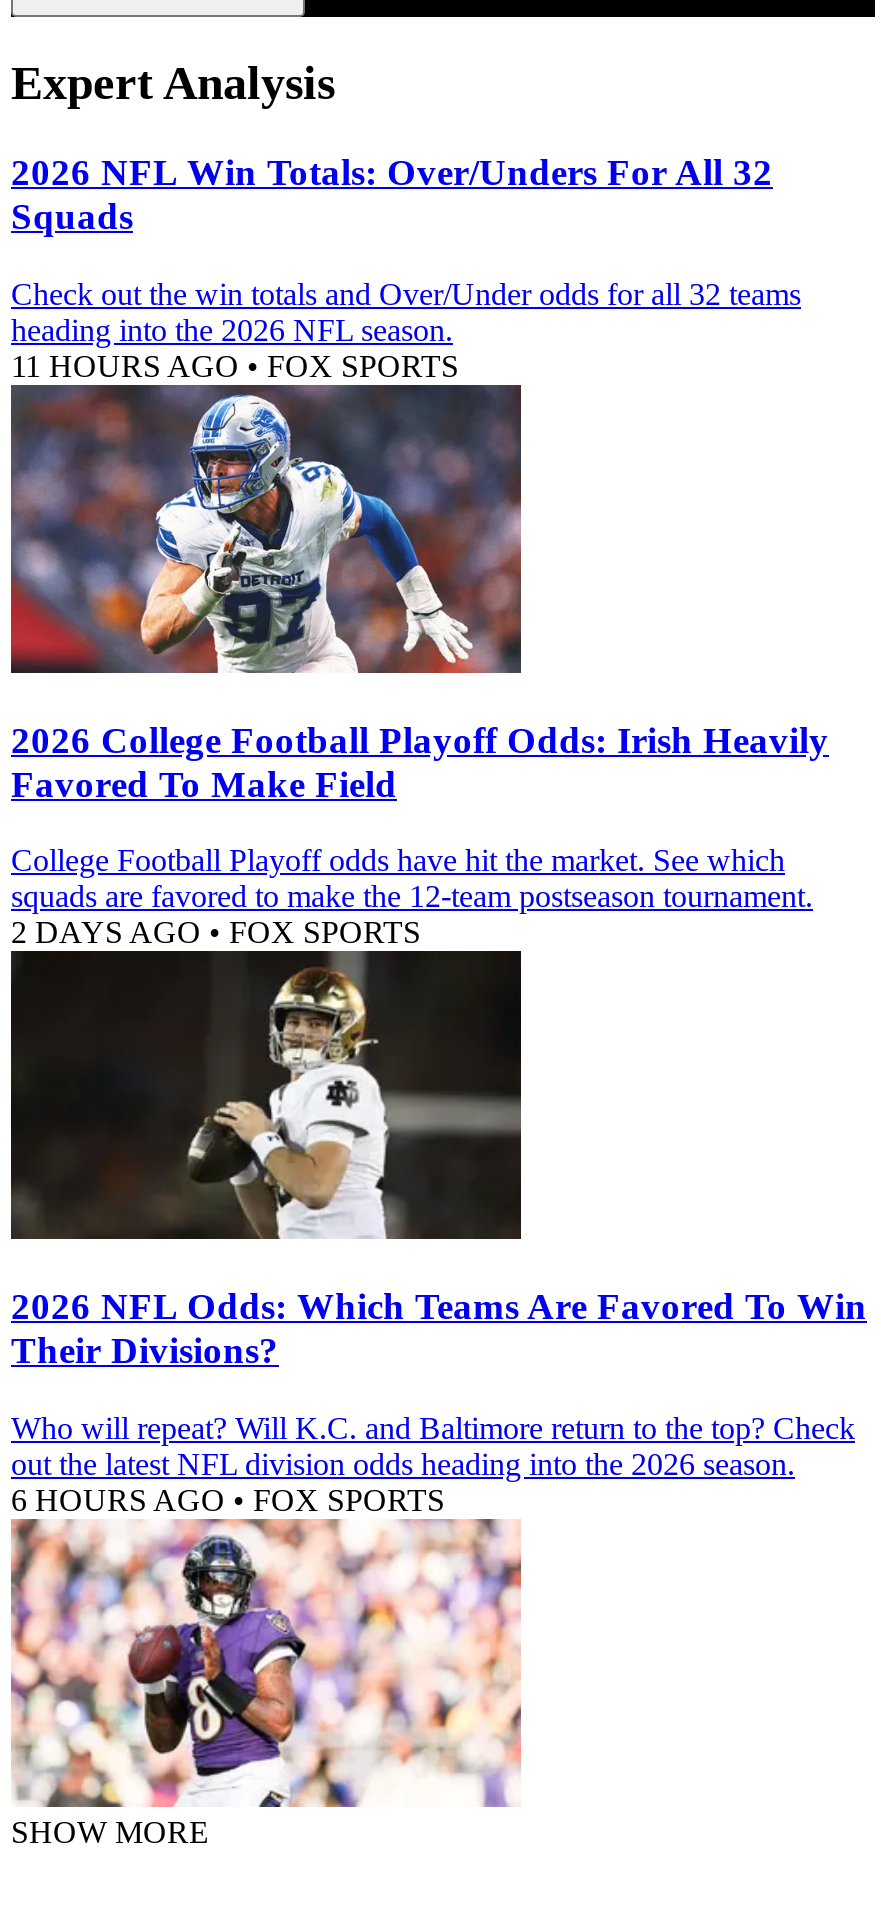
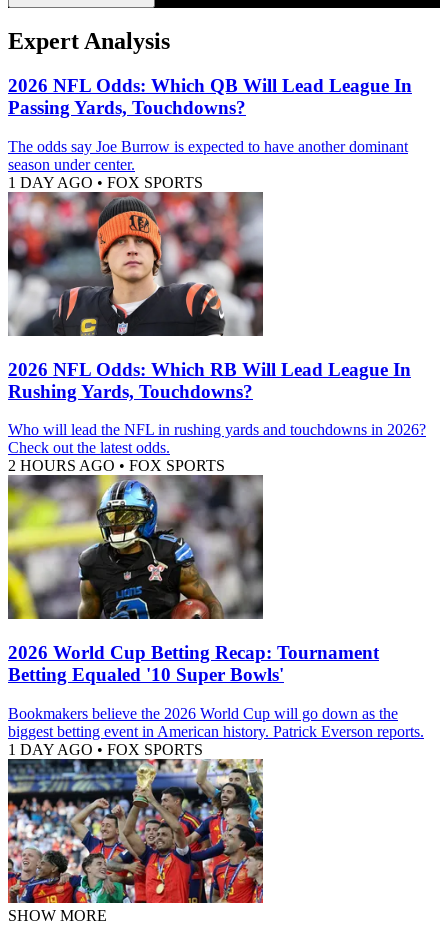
- 2026 NFL Win Totals: Over/Unders For All 32
- Squads
+ 2026 NFL Odds: Which QB Will Lead League In
+ Passing Yards, Touchdowns?

- Check out the win totals and Over/Under odds for all 32 teams
- heading into the 2026 NFL season.
- 11 HOURS AGO • FOX SPORTS
+ The odds say Joe Burrow is expected to have another dominant
+ season under center.
+ 1 DAY AGO • FOX SPORTS

- [image]
- 2026 College Football Playoff Odds: Irish Heavily
- Favored To Make Field
+ [image]
+ 2026 NFL Odds: Which RB Will Lead League In
+ Rushing Yards, Touchdowns?

- College Football Playoff odds have hit the market. See which
- squads are favored to make the 12-team postseason tournament.
- 2 DAYS AGO • FOX SPORTS
+ Who will lead the NFL in rushing yards and touchdowns in 2026?
+ Check out the latest odds.
+ 2 HOURS AGO • FOX SPORTS

- [image]
- 2026 NFL Odds: Which Teams Are Favored To Win
- Their Divisions?
+ [image]
+ 2026 World Cup Betting Recap: Tournament
+ Betting Equaled '10 Super Bowls'

- Who will repeat? Will K.C. and Baltimore return to the top? Check
- out the latest NFL division odds heading into the 2026 season.
- 6 HOURS AGO • FOX SPORTS
+ Bookmakers believe the 2026 World Cup will go down as the
+ biggest betting event in American history. Patrick Everson reports.
+ 1 DAY AGO • FOX SPORTS

- [image]
+ [image]
